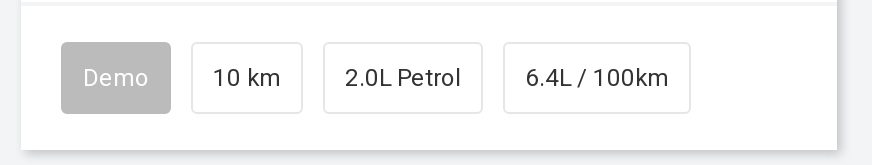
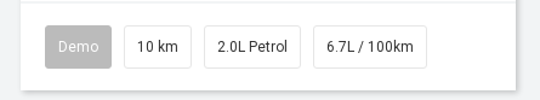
- 6.4L / 100km
+ 6.7L / 100km
